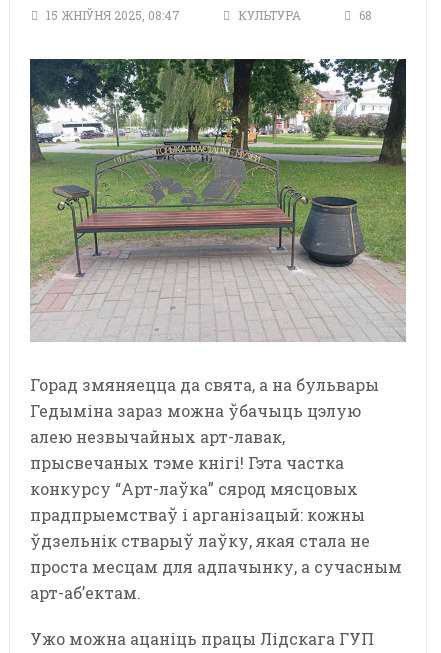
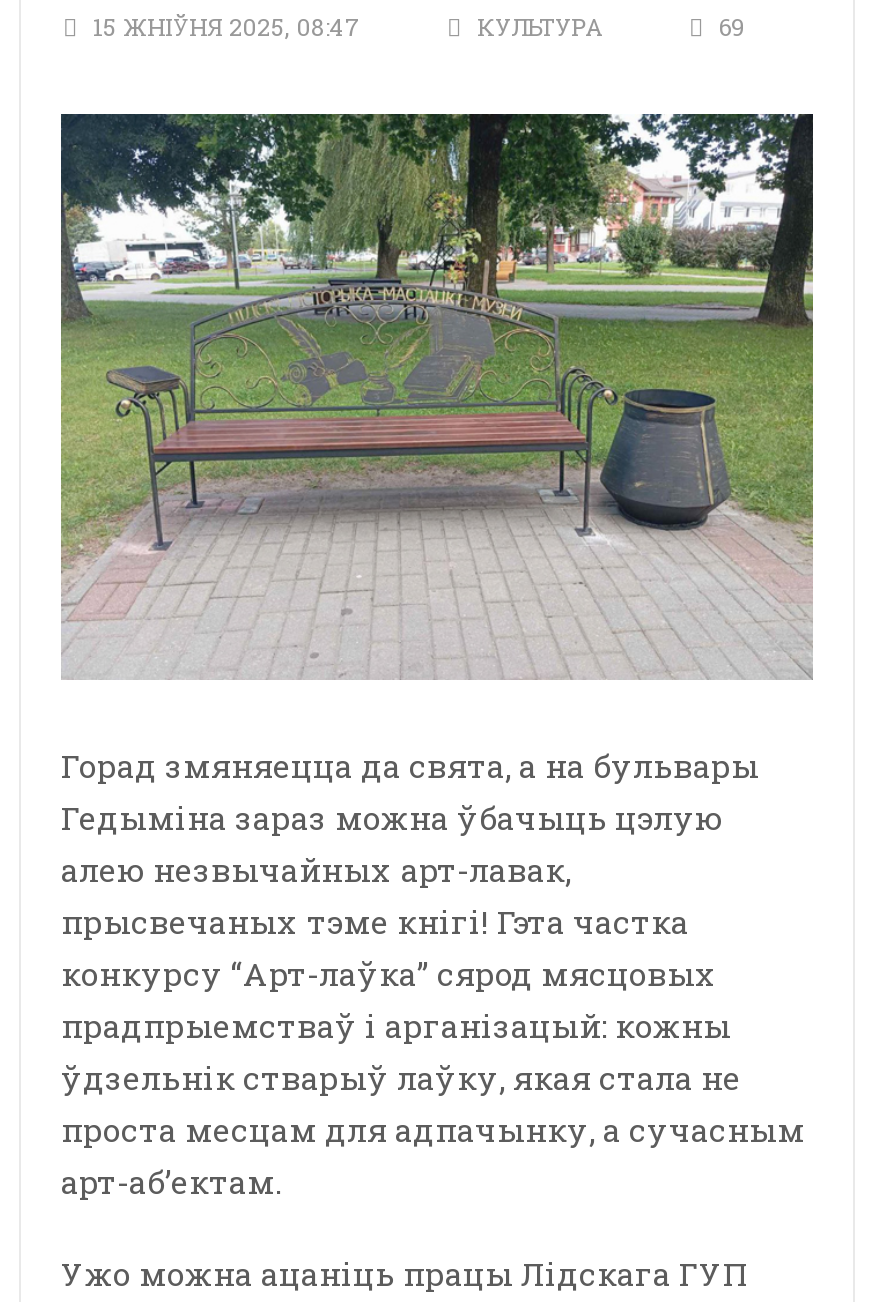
- 68
+ 69
